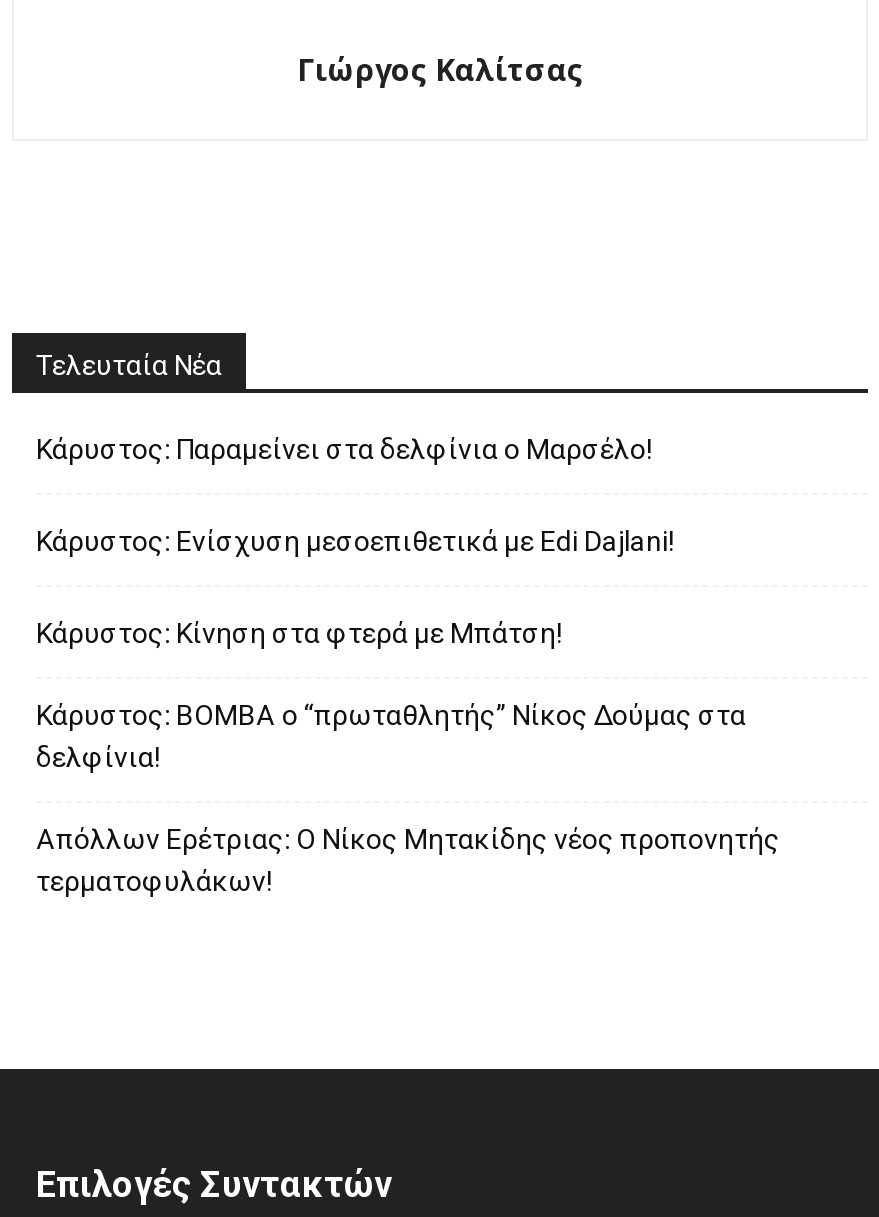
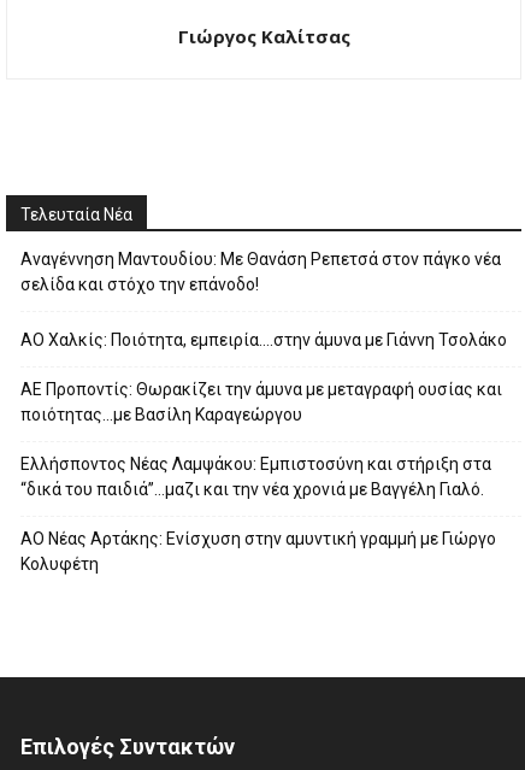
- Κάρυστος: Παραμείνει στα δελφίνια ο Μαρσέλο!
+ Αναγέννηση Μαντουδίου: Με Θανάση Ρεπετσά στον πάγκο νέα
+ σελίδα και στόχο την επάνοδο!

- Κάρυστος: Ενίσχυση μεσοεπιθετικά με Edi Dajlani!
+ ΑΟ Χαλκίς: Ποιότητα, εμπειρία….στην άμυνα με Γιάννη Τσολάκο

- Κάρυστος: Κίνηση στα φτερά με Μπάτση!
+ ΑΕ Προποντίς: Θωρακίζει την άμυνα με μεταγραφή ουσίας και
+ ποιότητας…με Βασίλη Καραγεώργου

- Κάρυστος: ΒΟΜΒΑ ο “πρωταθλητής” Νίκος Δούμας στα
- δελφίνια!
+ Eλλήσποντος Νέας Λαμψάκου: Εμπιστοσύνη και στήριξη στα
+ “δικά του παιδιά”…μαζι και την νέα χρονιά με Βαγγέλη Γιαλό.

- Απόλλων Ερέτριας: Ο Νίκος Μητακίδης νέος προπονητής
- τερματοφυλάκων!
+ ΑΟ Νέας Αρτάκης: Ενίσχυση στην αμυντική γραμμή με Γιώργο
+ Κολυφέτη
